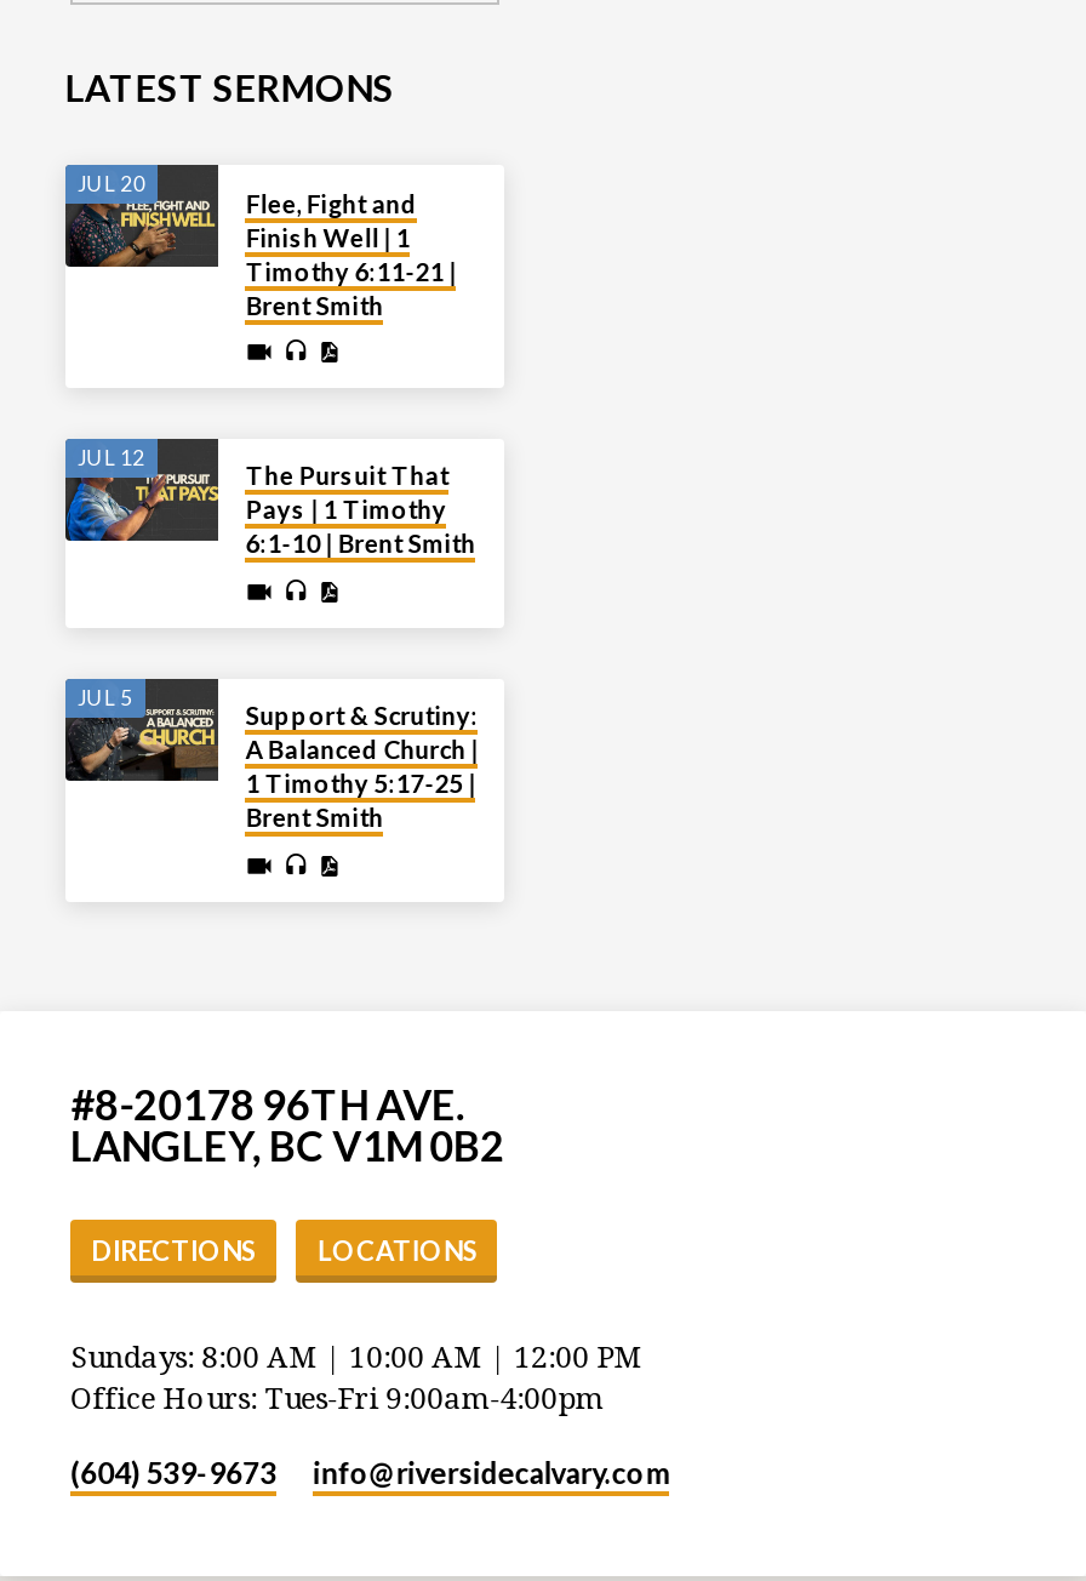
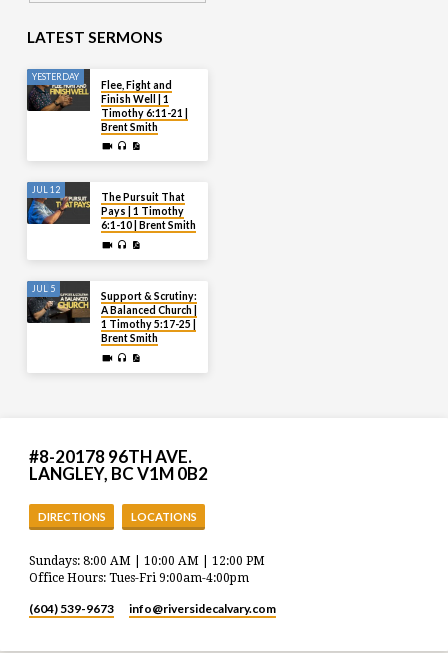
- JUL 20
+ YESTERDAY
